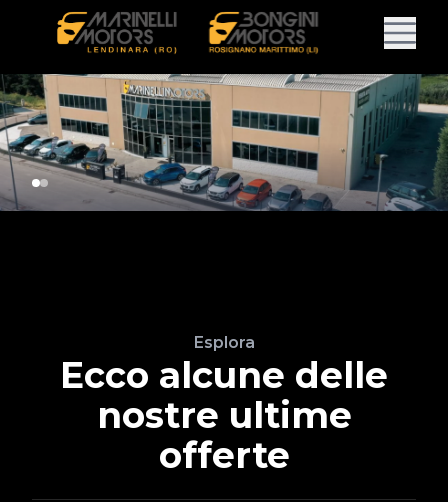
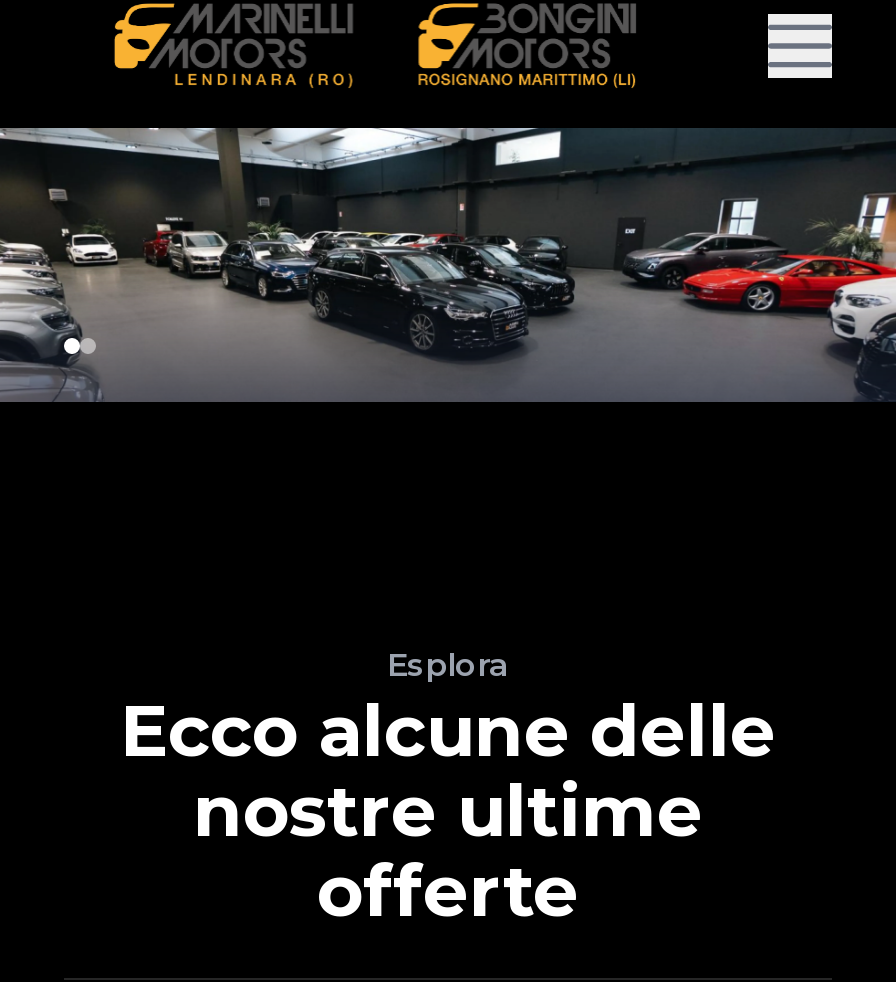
- [image]
+ [image]
